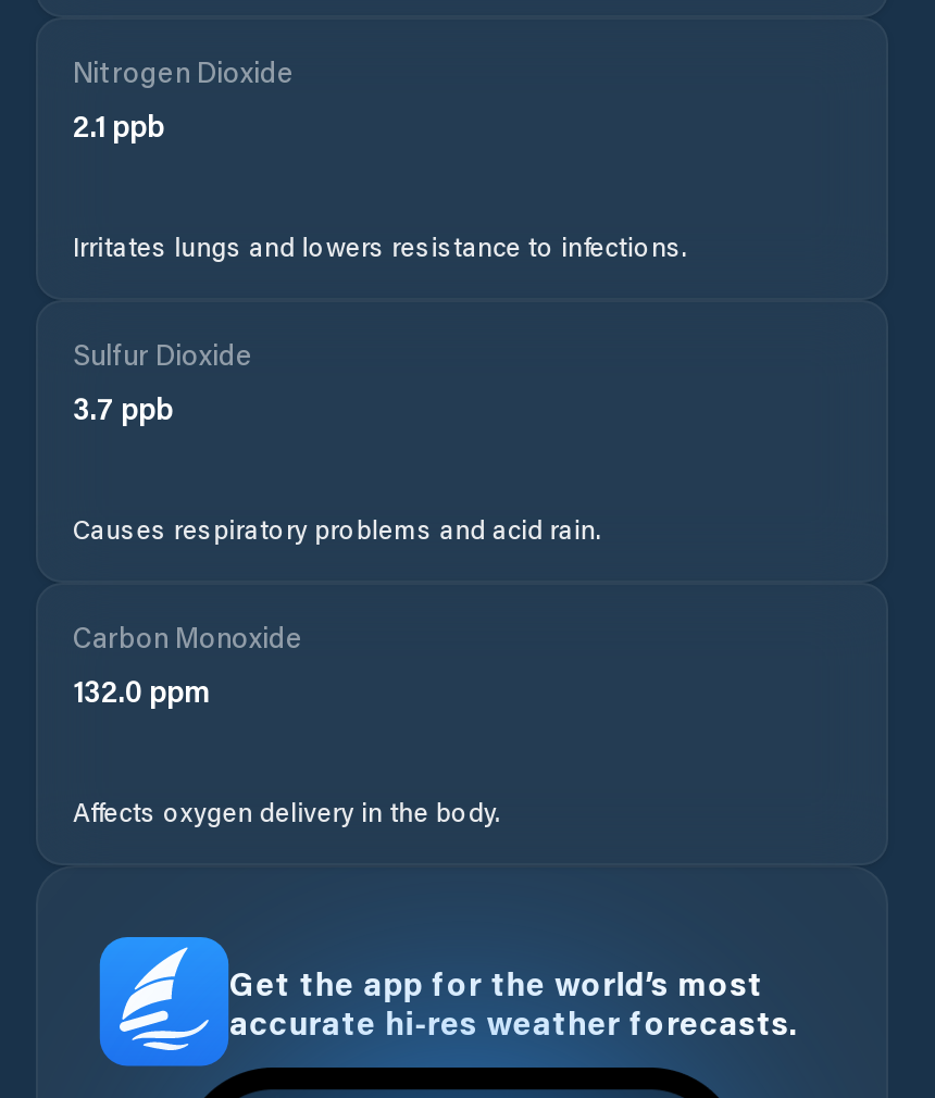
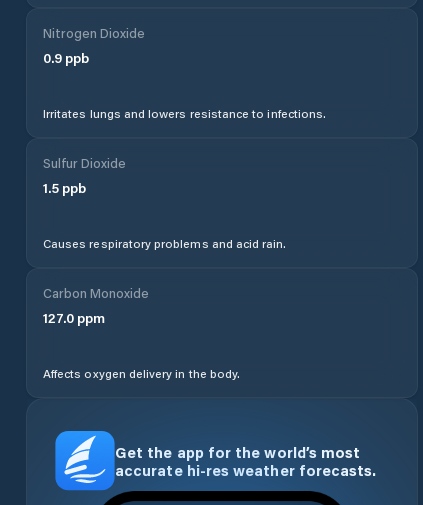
- 2.1 ppb
+ 0.9 ppb

- 3.7 ppb
+ 1.5 ppb

- 132.0 ppm
+ 127.0 ppm
